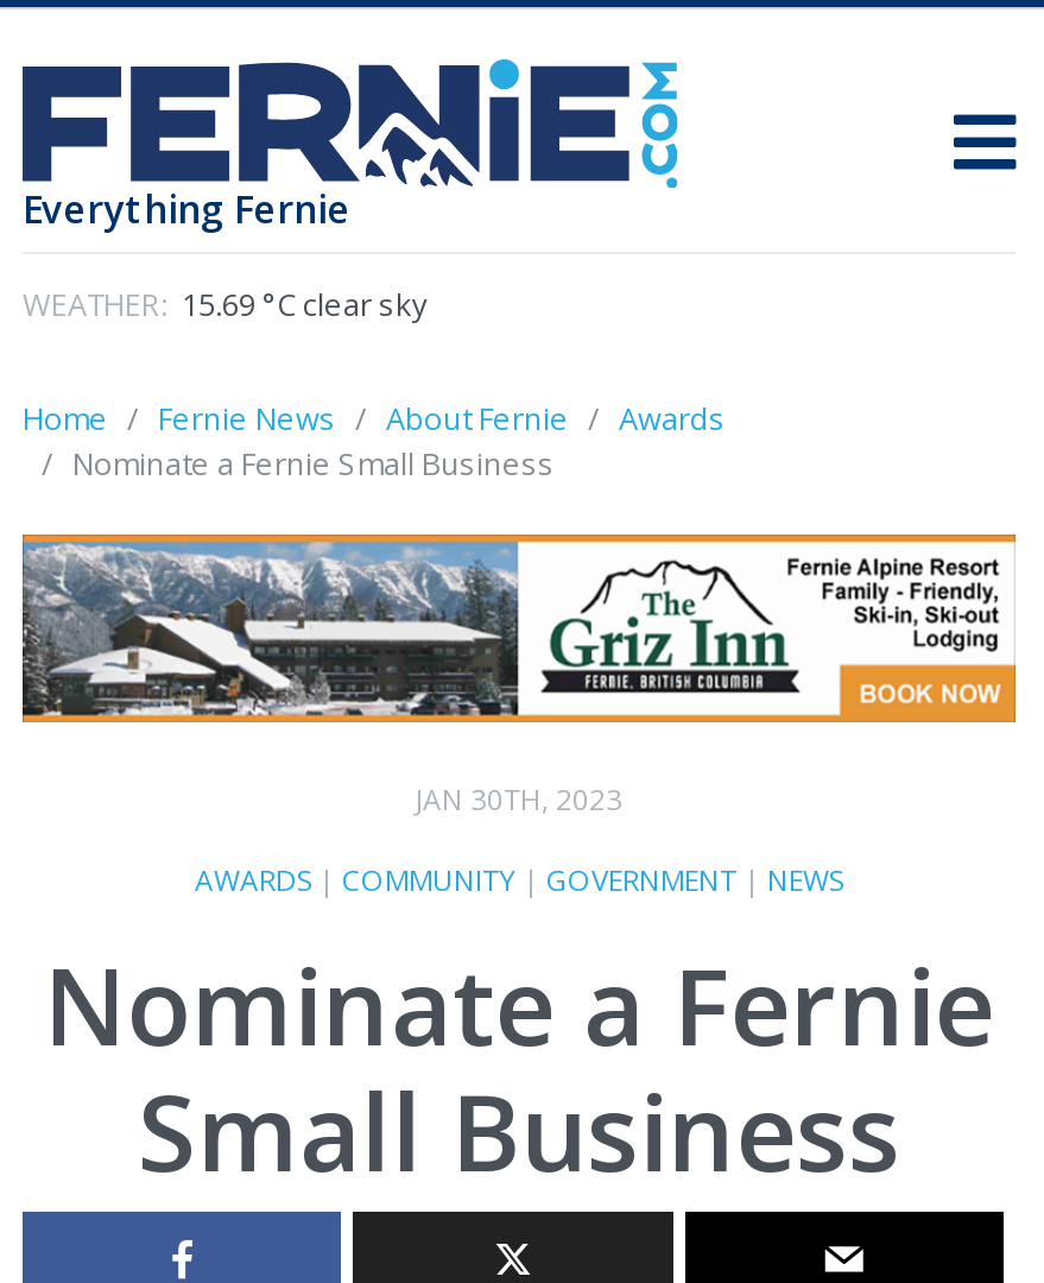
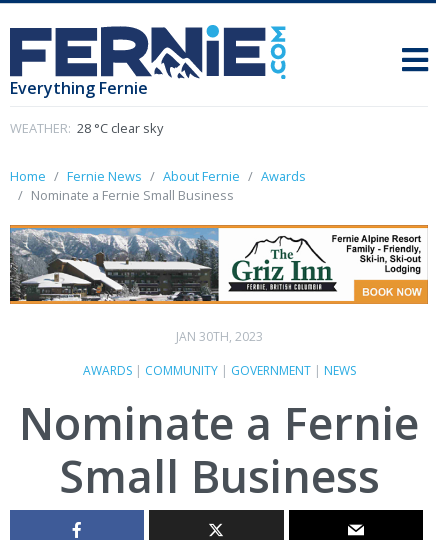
- WEATHER: 15.69 °C clear sky
+ WEATHER: 28 °C clear sky
